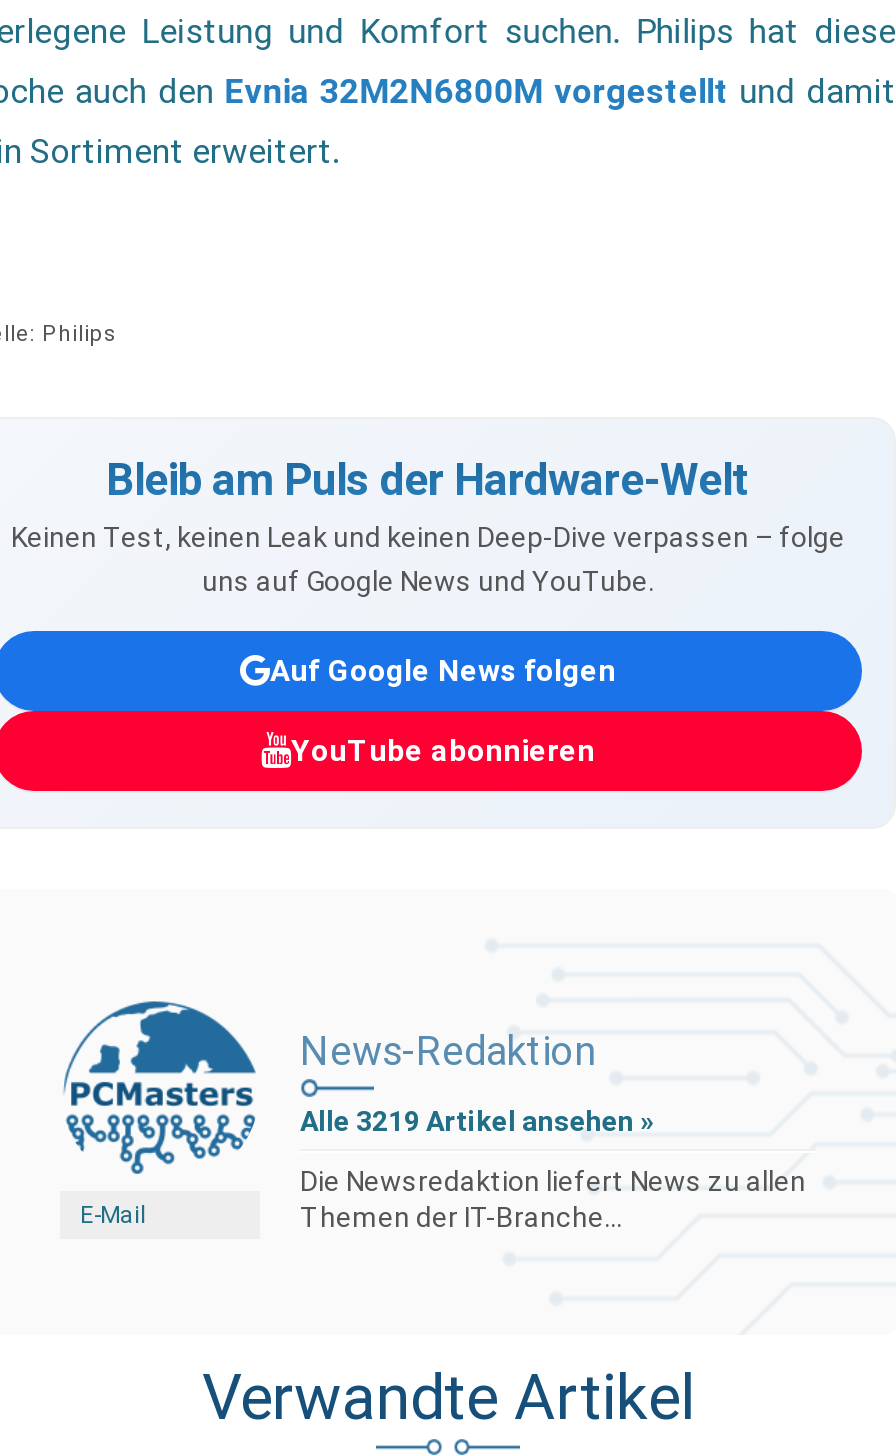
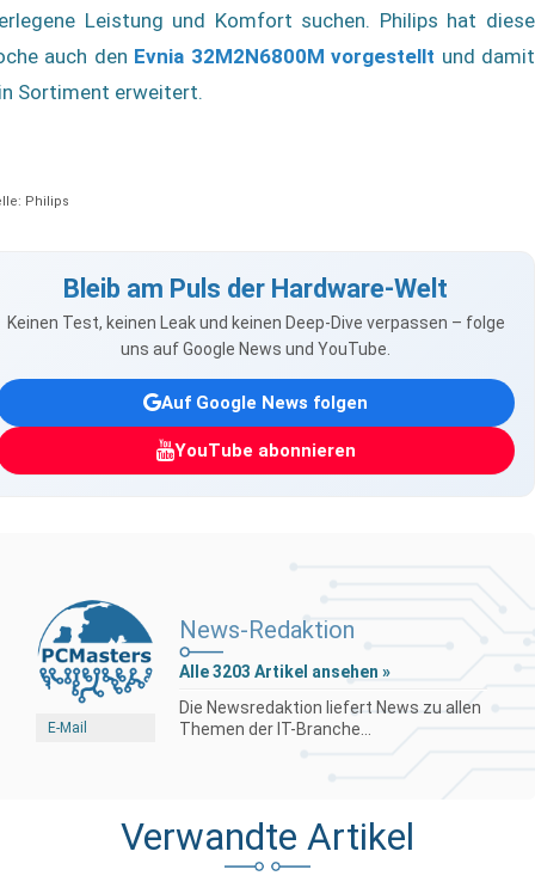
- Alle 3219 Artikel ansehen »
+ Alle 3203 Artikel ansehen »
